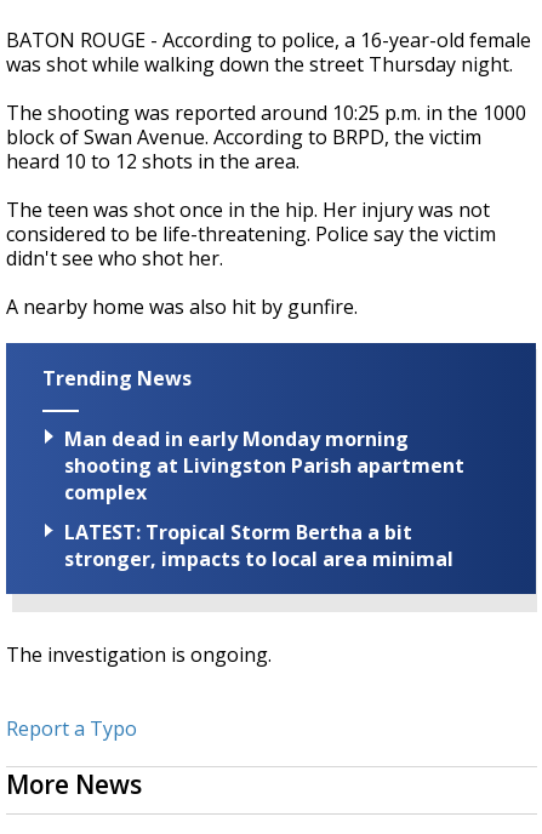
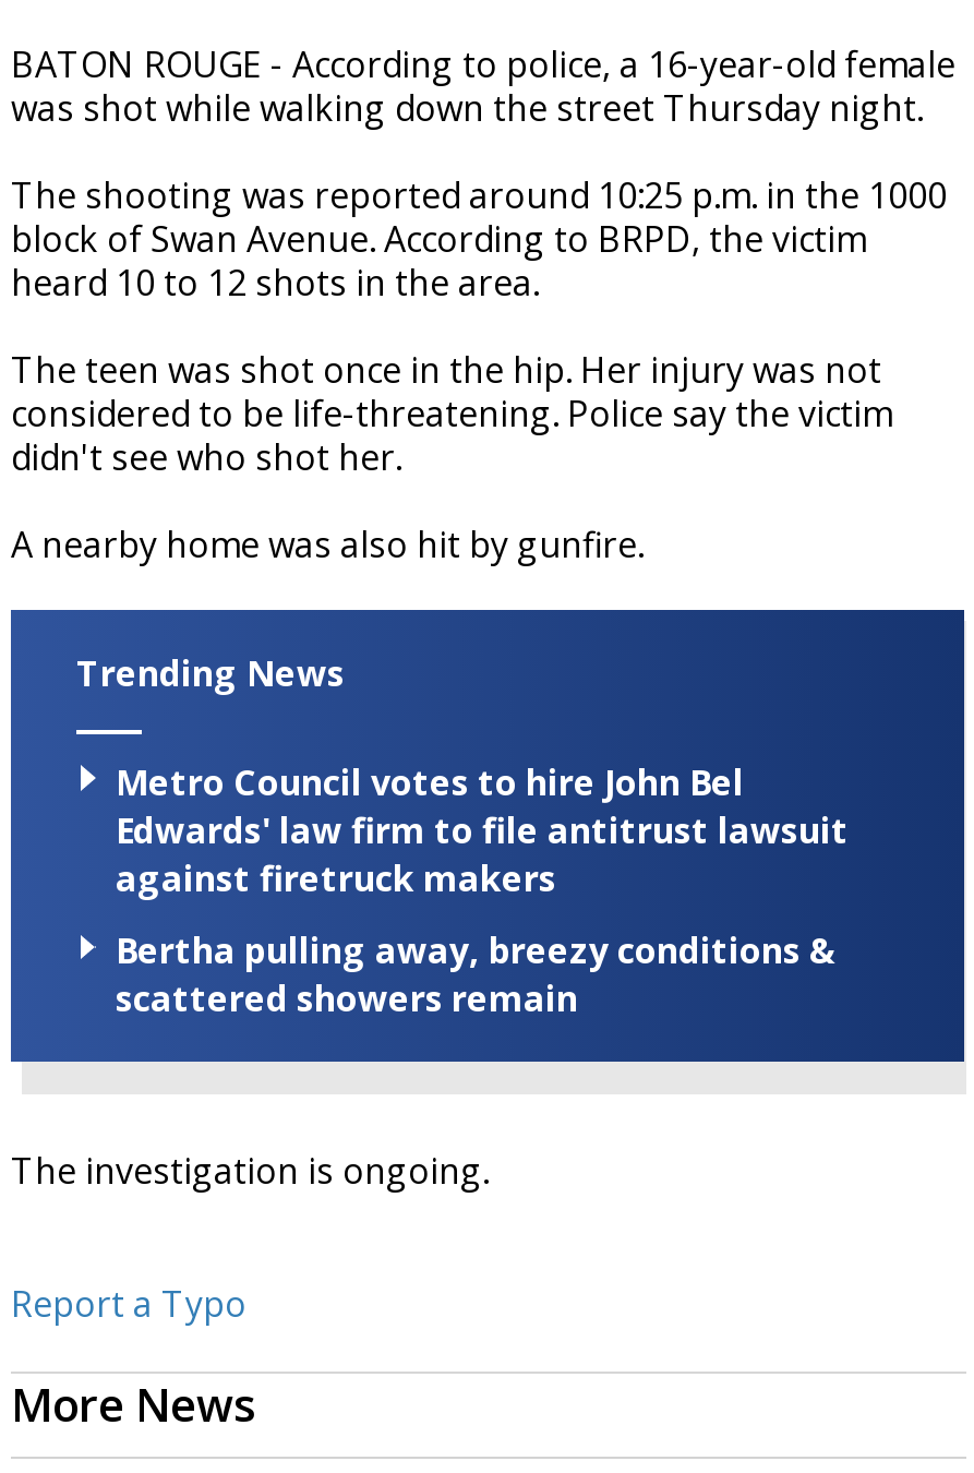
- Man dead in early Monday morning
- shooting at Livingston Parish apartment
- complex
+ Metro Council votes to hire John Bel
+ Edwards' law firm to file antitrust lawsuit
+ against firetruck makers

- LATEST: Tropical Storm Bertha a bit
- stronger, impacts to local area minimal
+ Bertha pulling away, breezy conditions &
+ scattered showers remain
